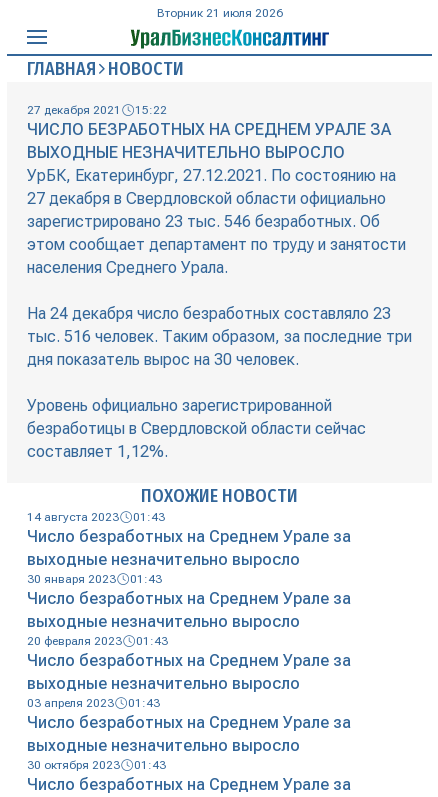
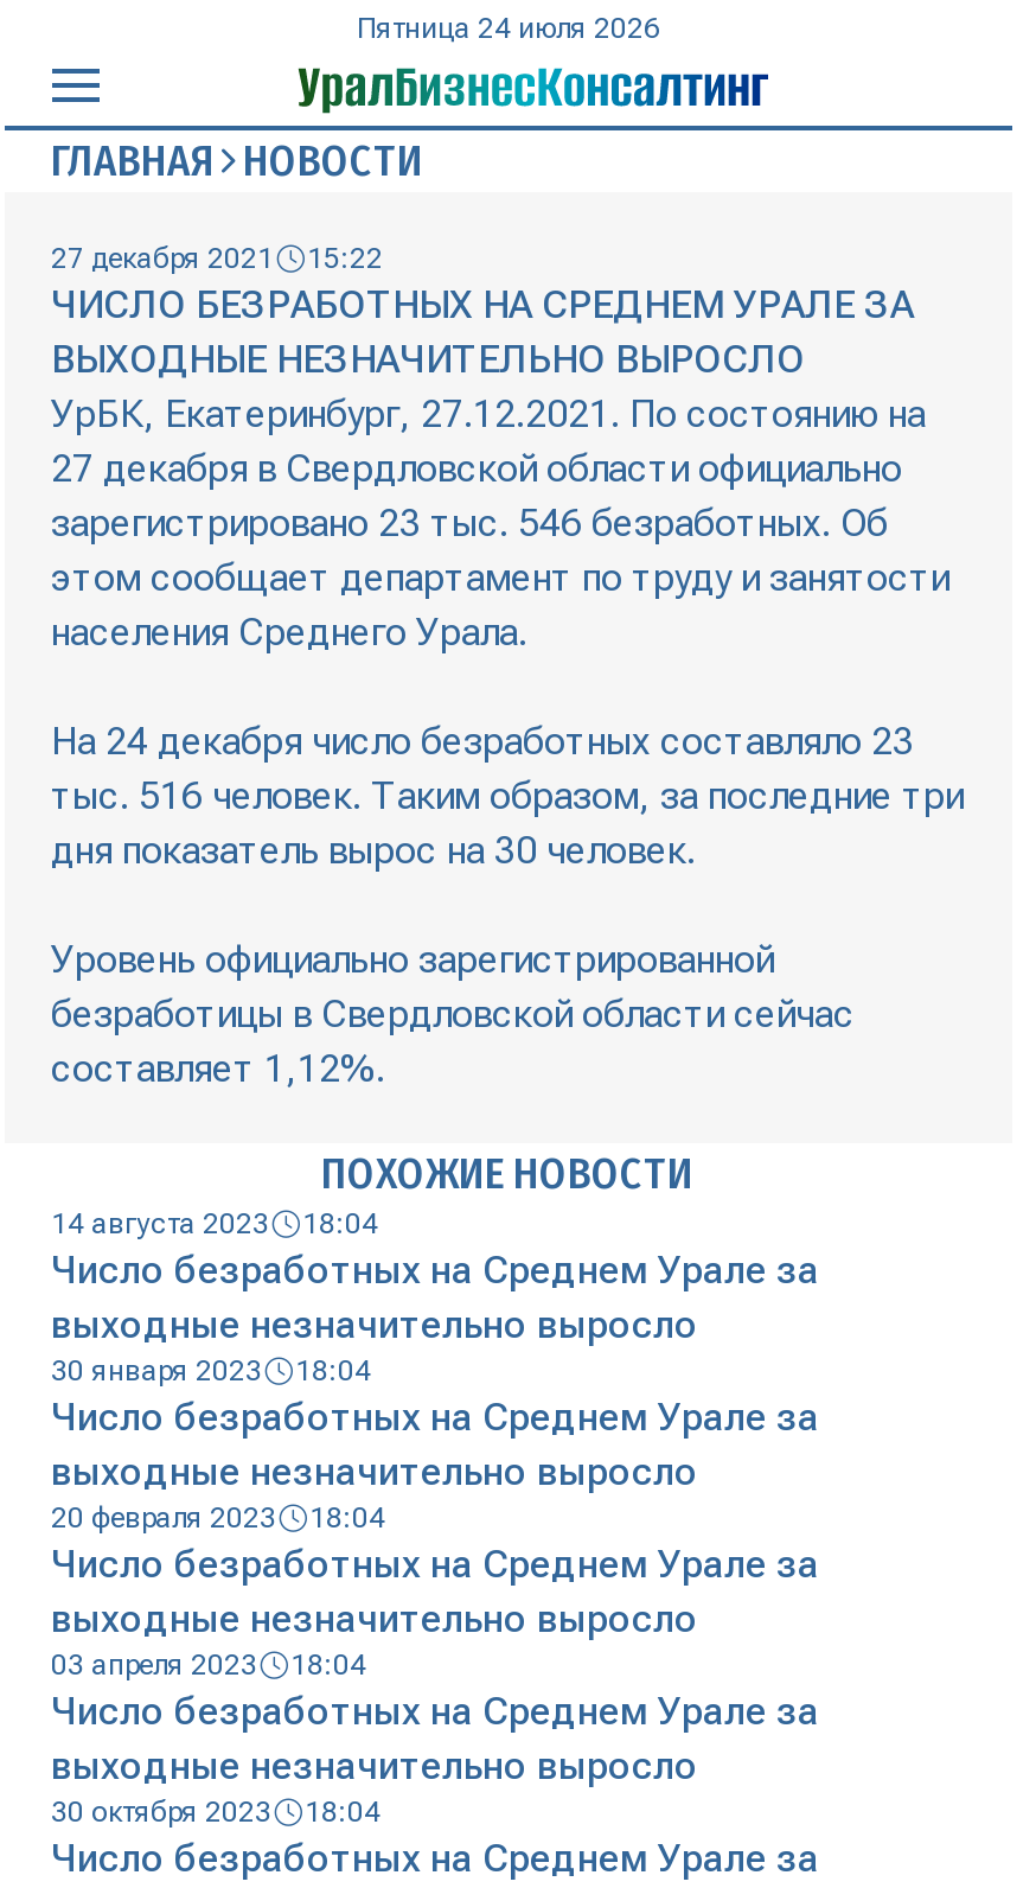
- Вторник 21 июля 2026
+ Пятница 24 июля 2026

- 01:43
+ 18:04

- 30 января 2023 01:43
+ 30 января 2023 18:04

- 20 февраля 2023 01:43
+ 20 февраля 2023 18:04

- 03 апреля 2023 01:43
+ 03 апреля 2023 18:04

- 30 октября 2023 01:43
+ 30 октября 2023 18:04
